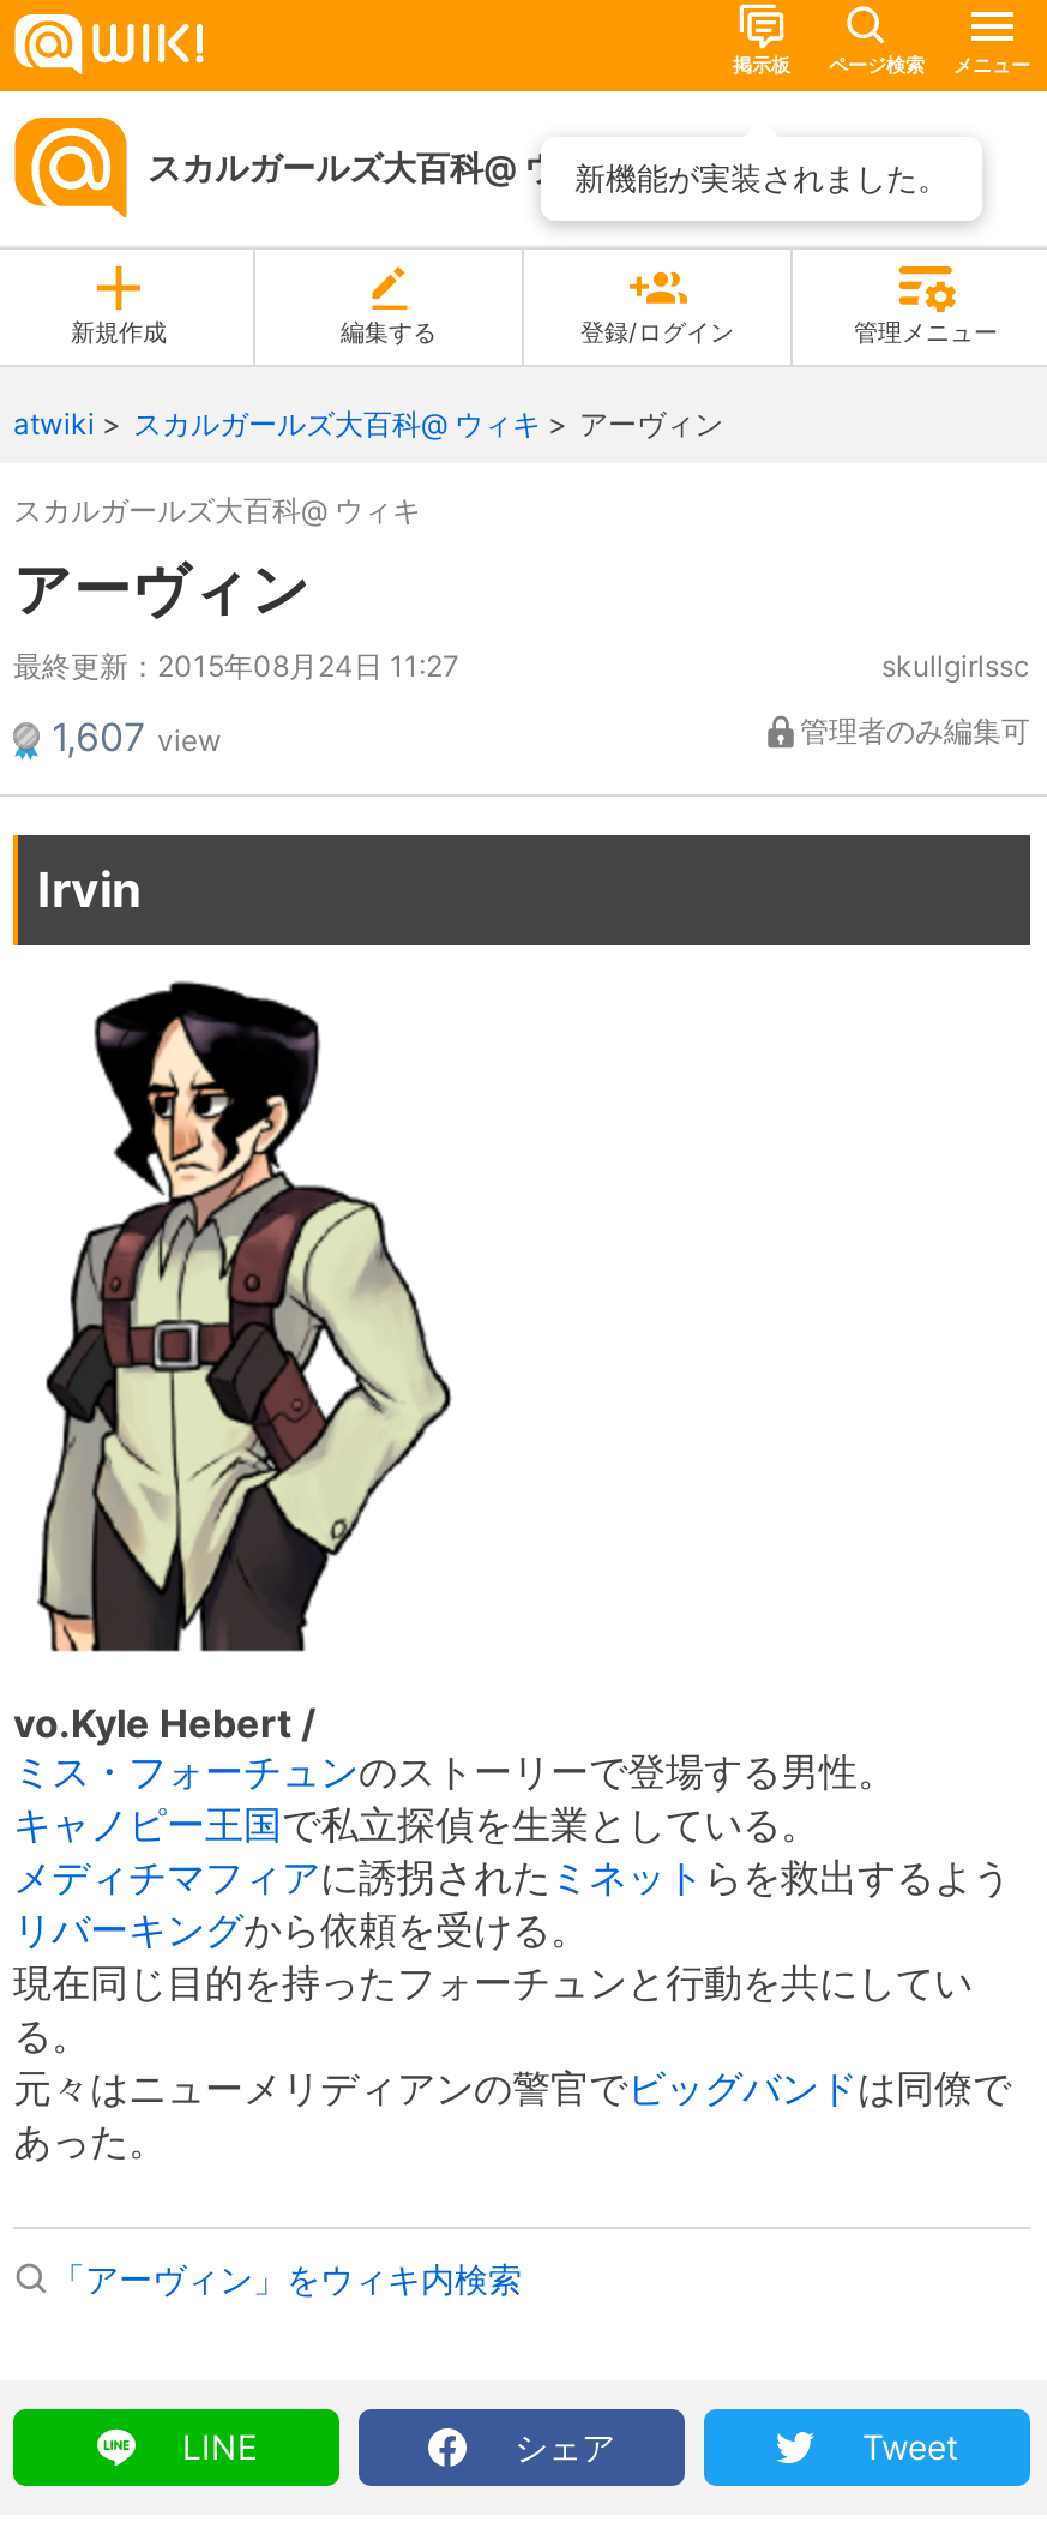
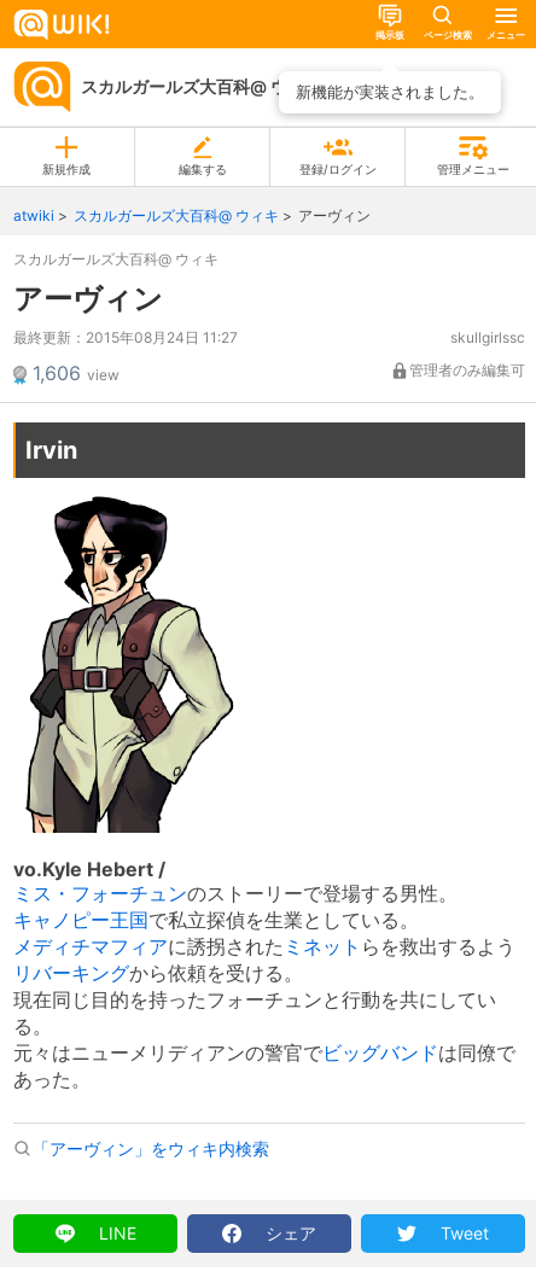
- 1,607 view
+ 1,606 view
